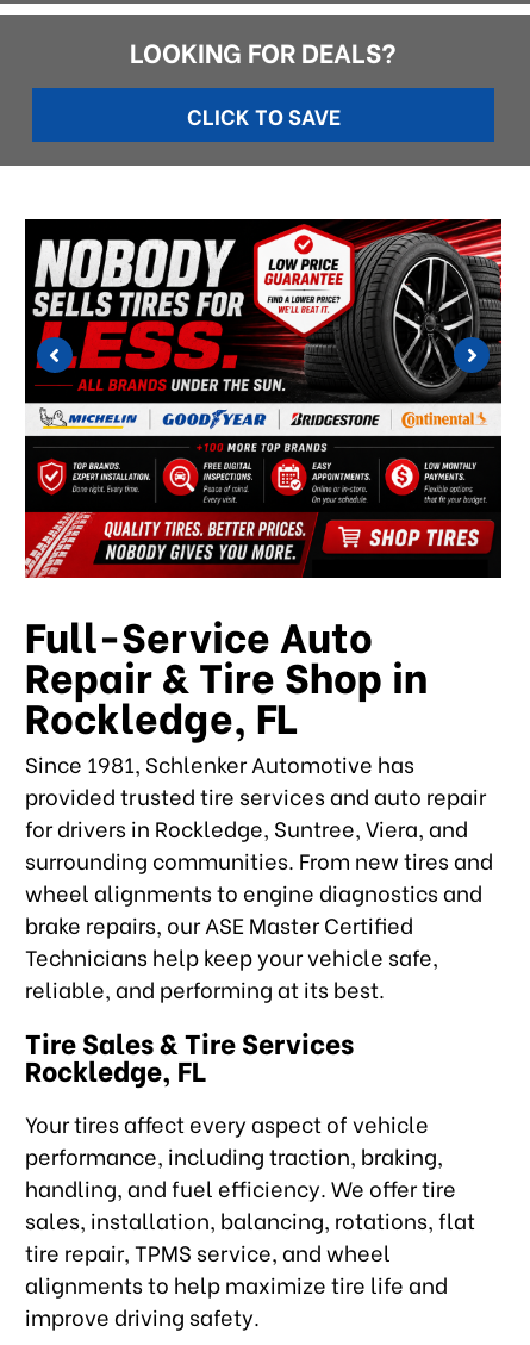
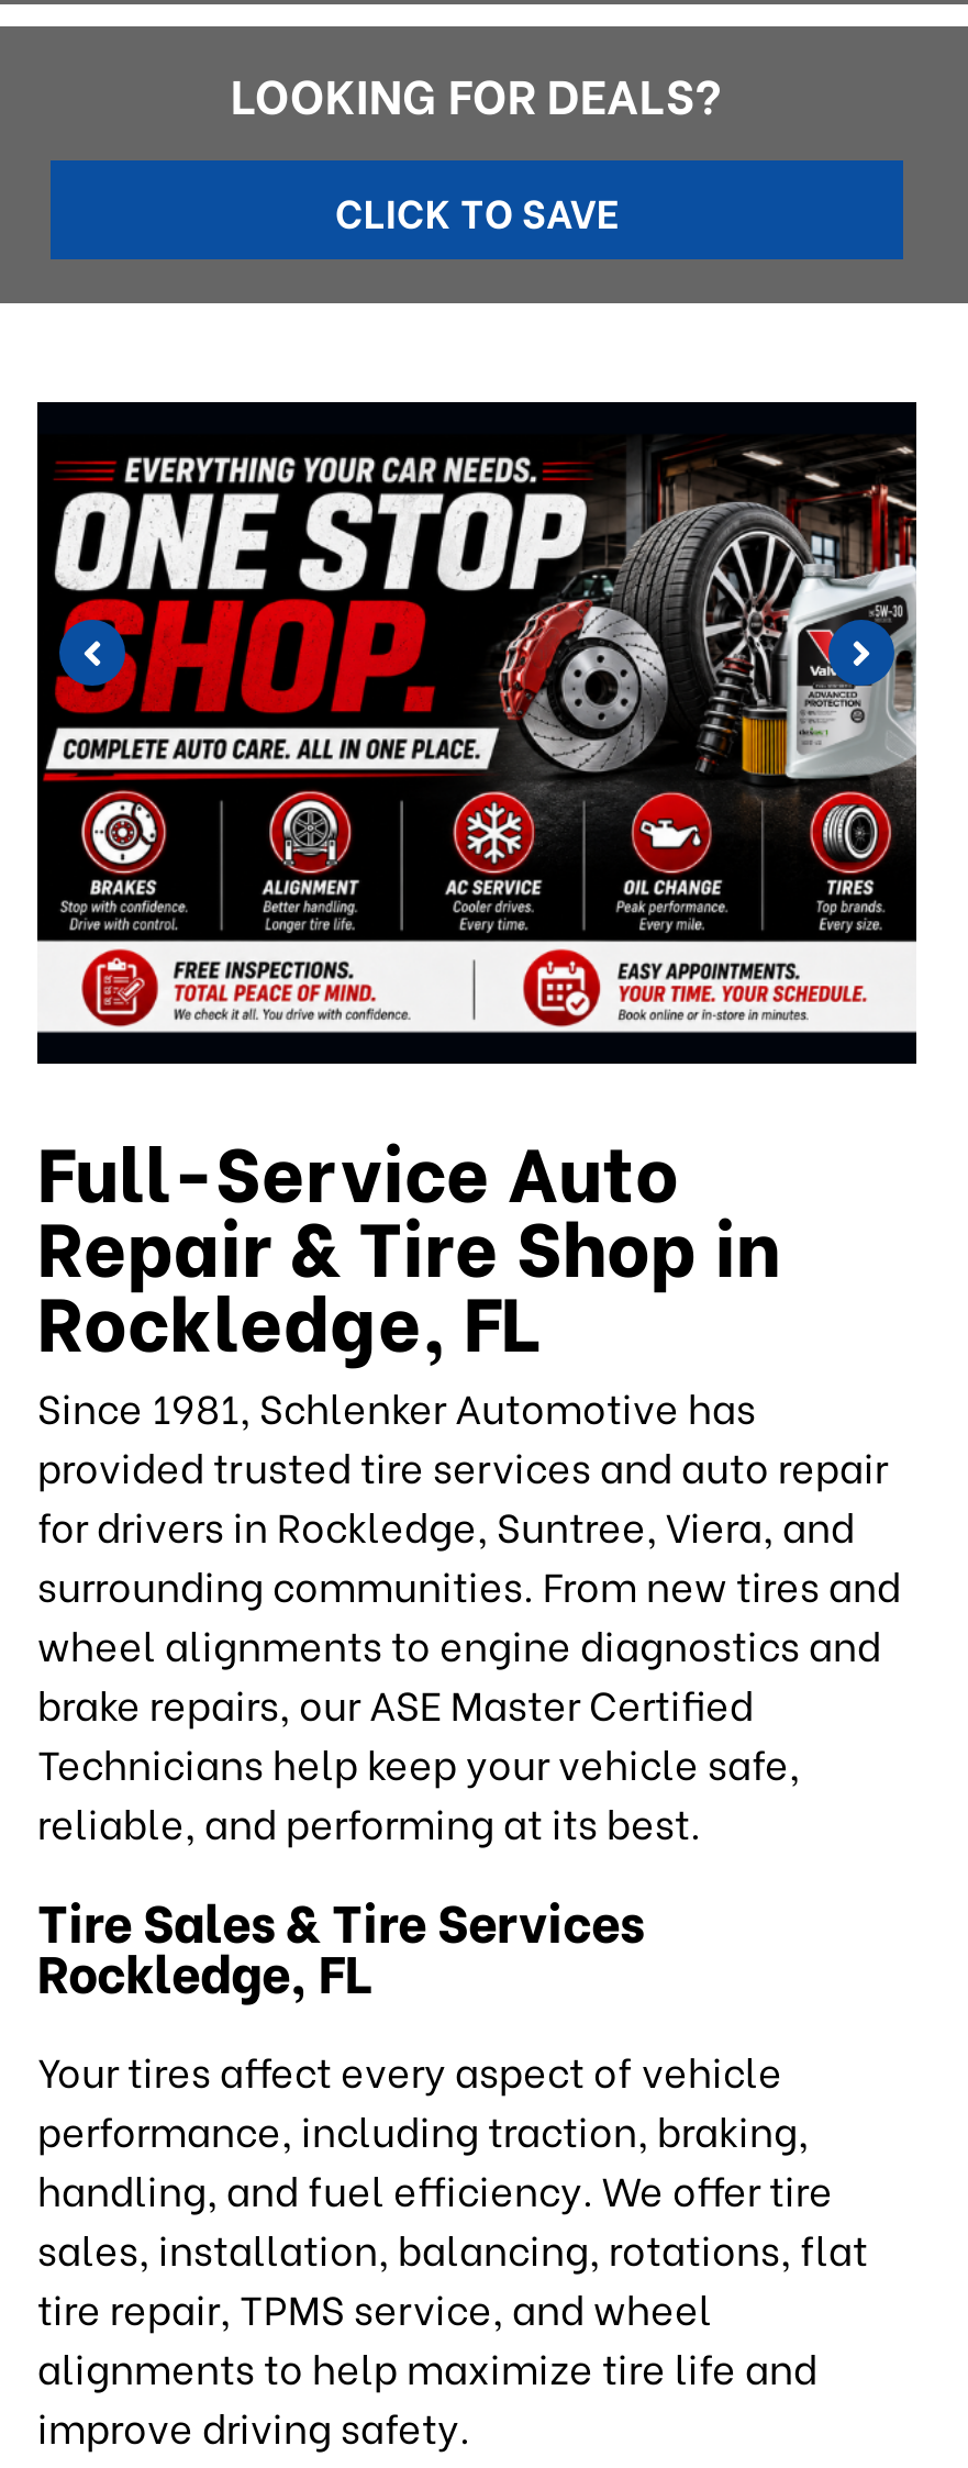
- [image]
+ [image]
